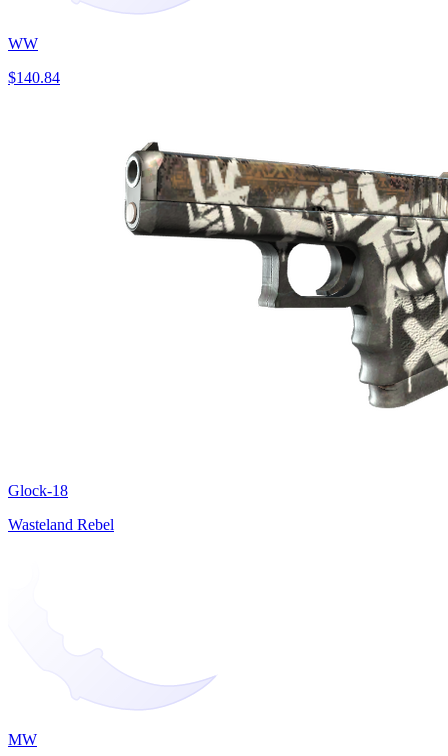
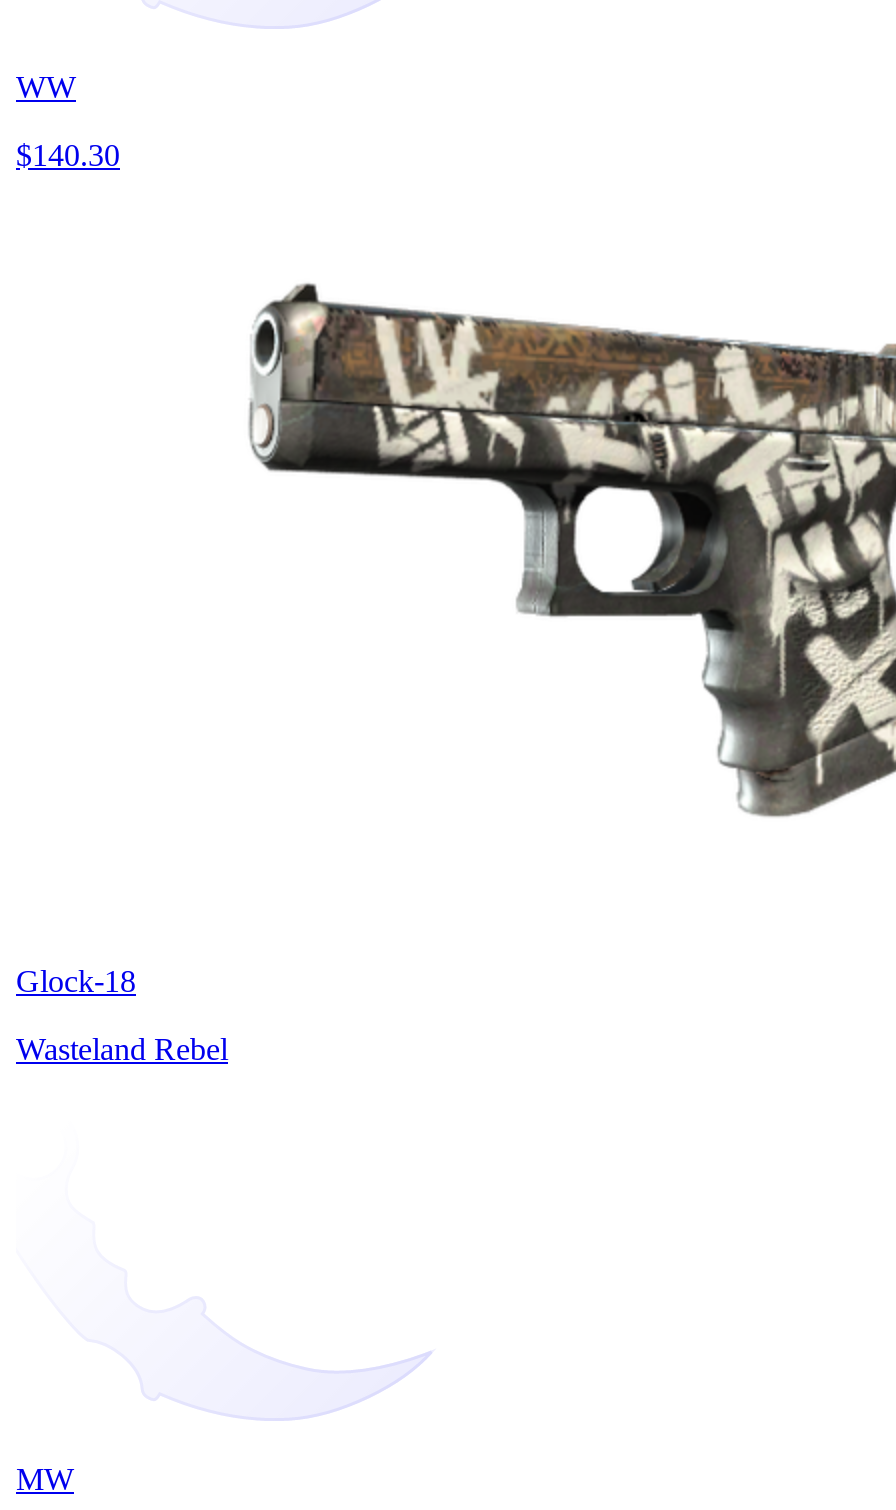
- $140.84
+ $140.30
